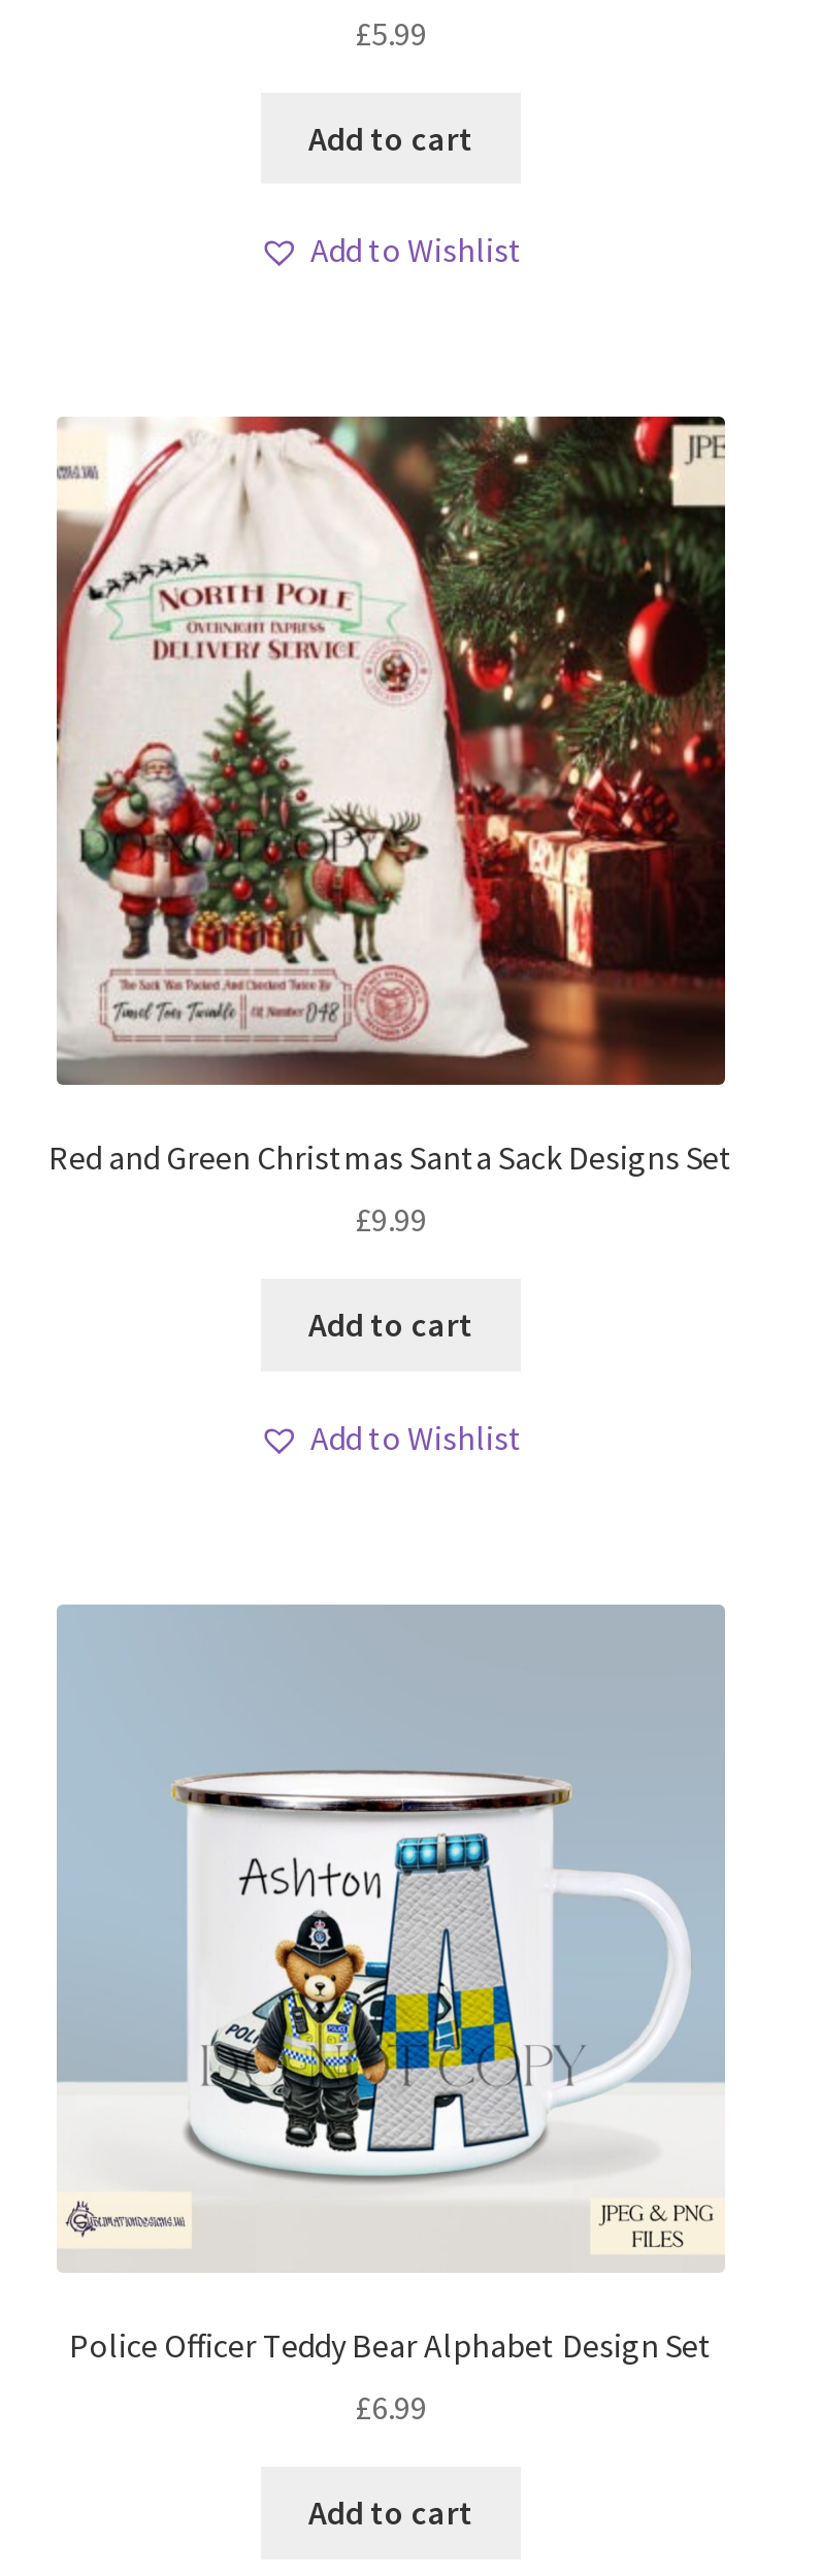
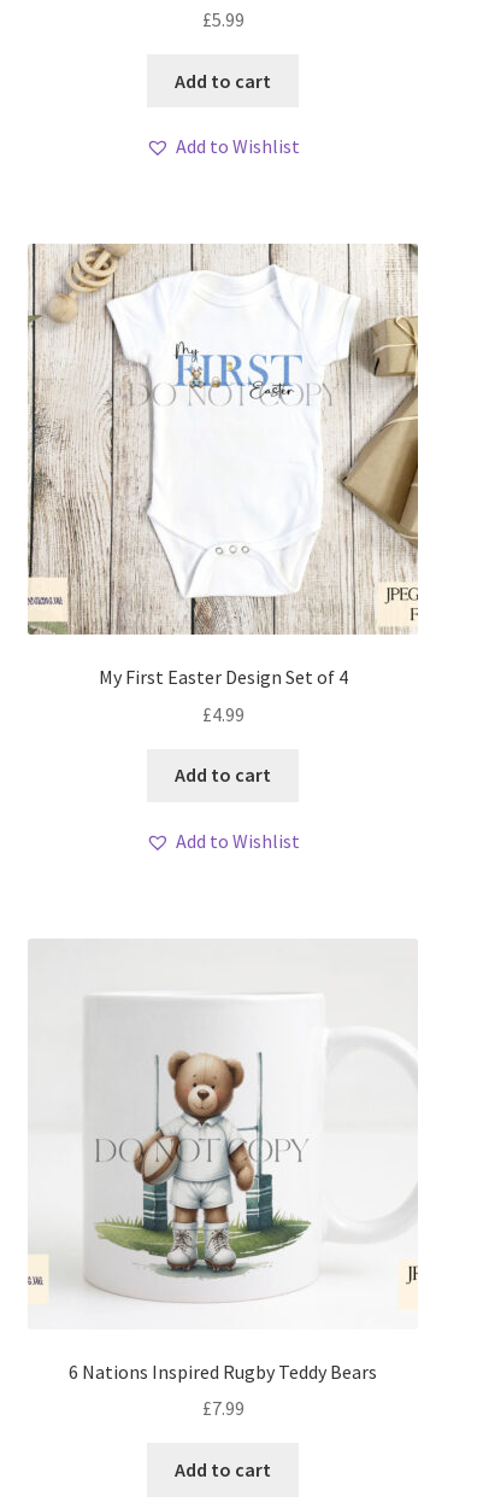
- [image]
- Red and Green Christmas Santa Sack Designs Set
+ [image]
+ My First Easter Design Set of 4

- £9.99
+ £4.99

- [image]
- Police Officer Teddy Bear Alphabet Design Set
+ [image]
+ 6 Nations Inspired Rugby Teddy Bears

- £6.99
+ £7.99
